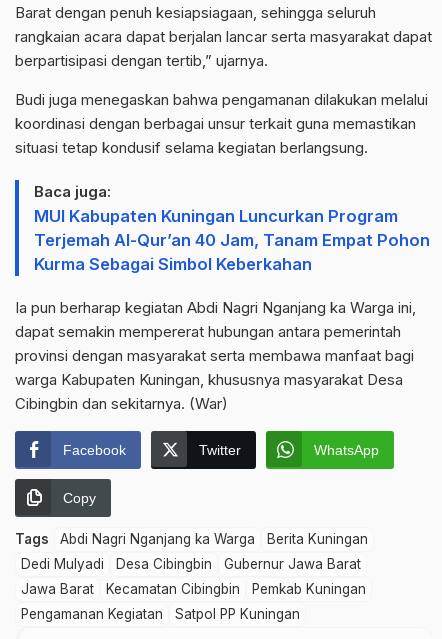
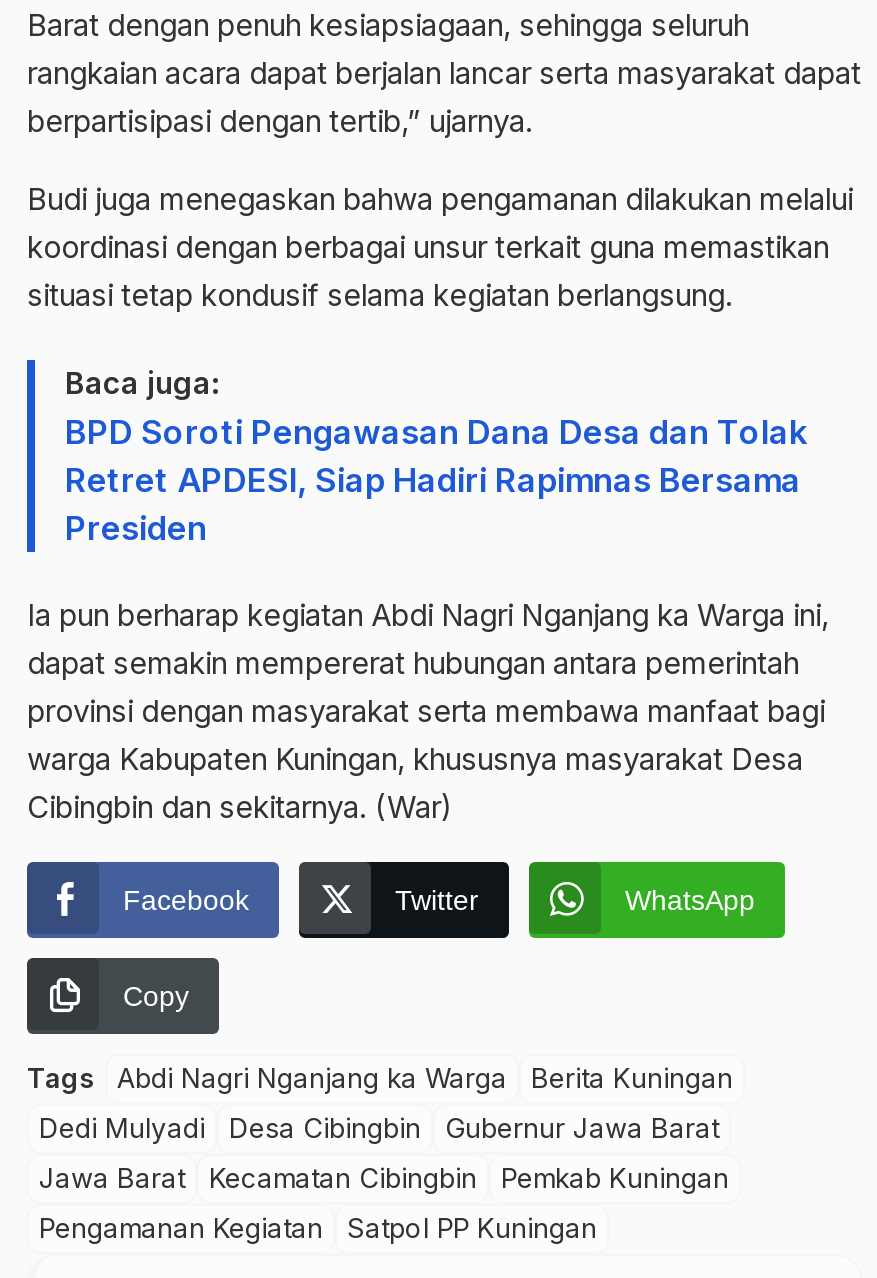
- MUI Kabupaten Kuningan Luncurkan Program
- Terjemah Al-Qur’an 40 Jam, Tanam Empat Pohon
- Kurma Sebagai Simbol Keberkahan
+ BPD Soroti Pengawasan Dana Desa dan Tolak
+ Retret APDESI, Siap Hadiri Rapimnas Bersama
+ Presiden
